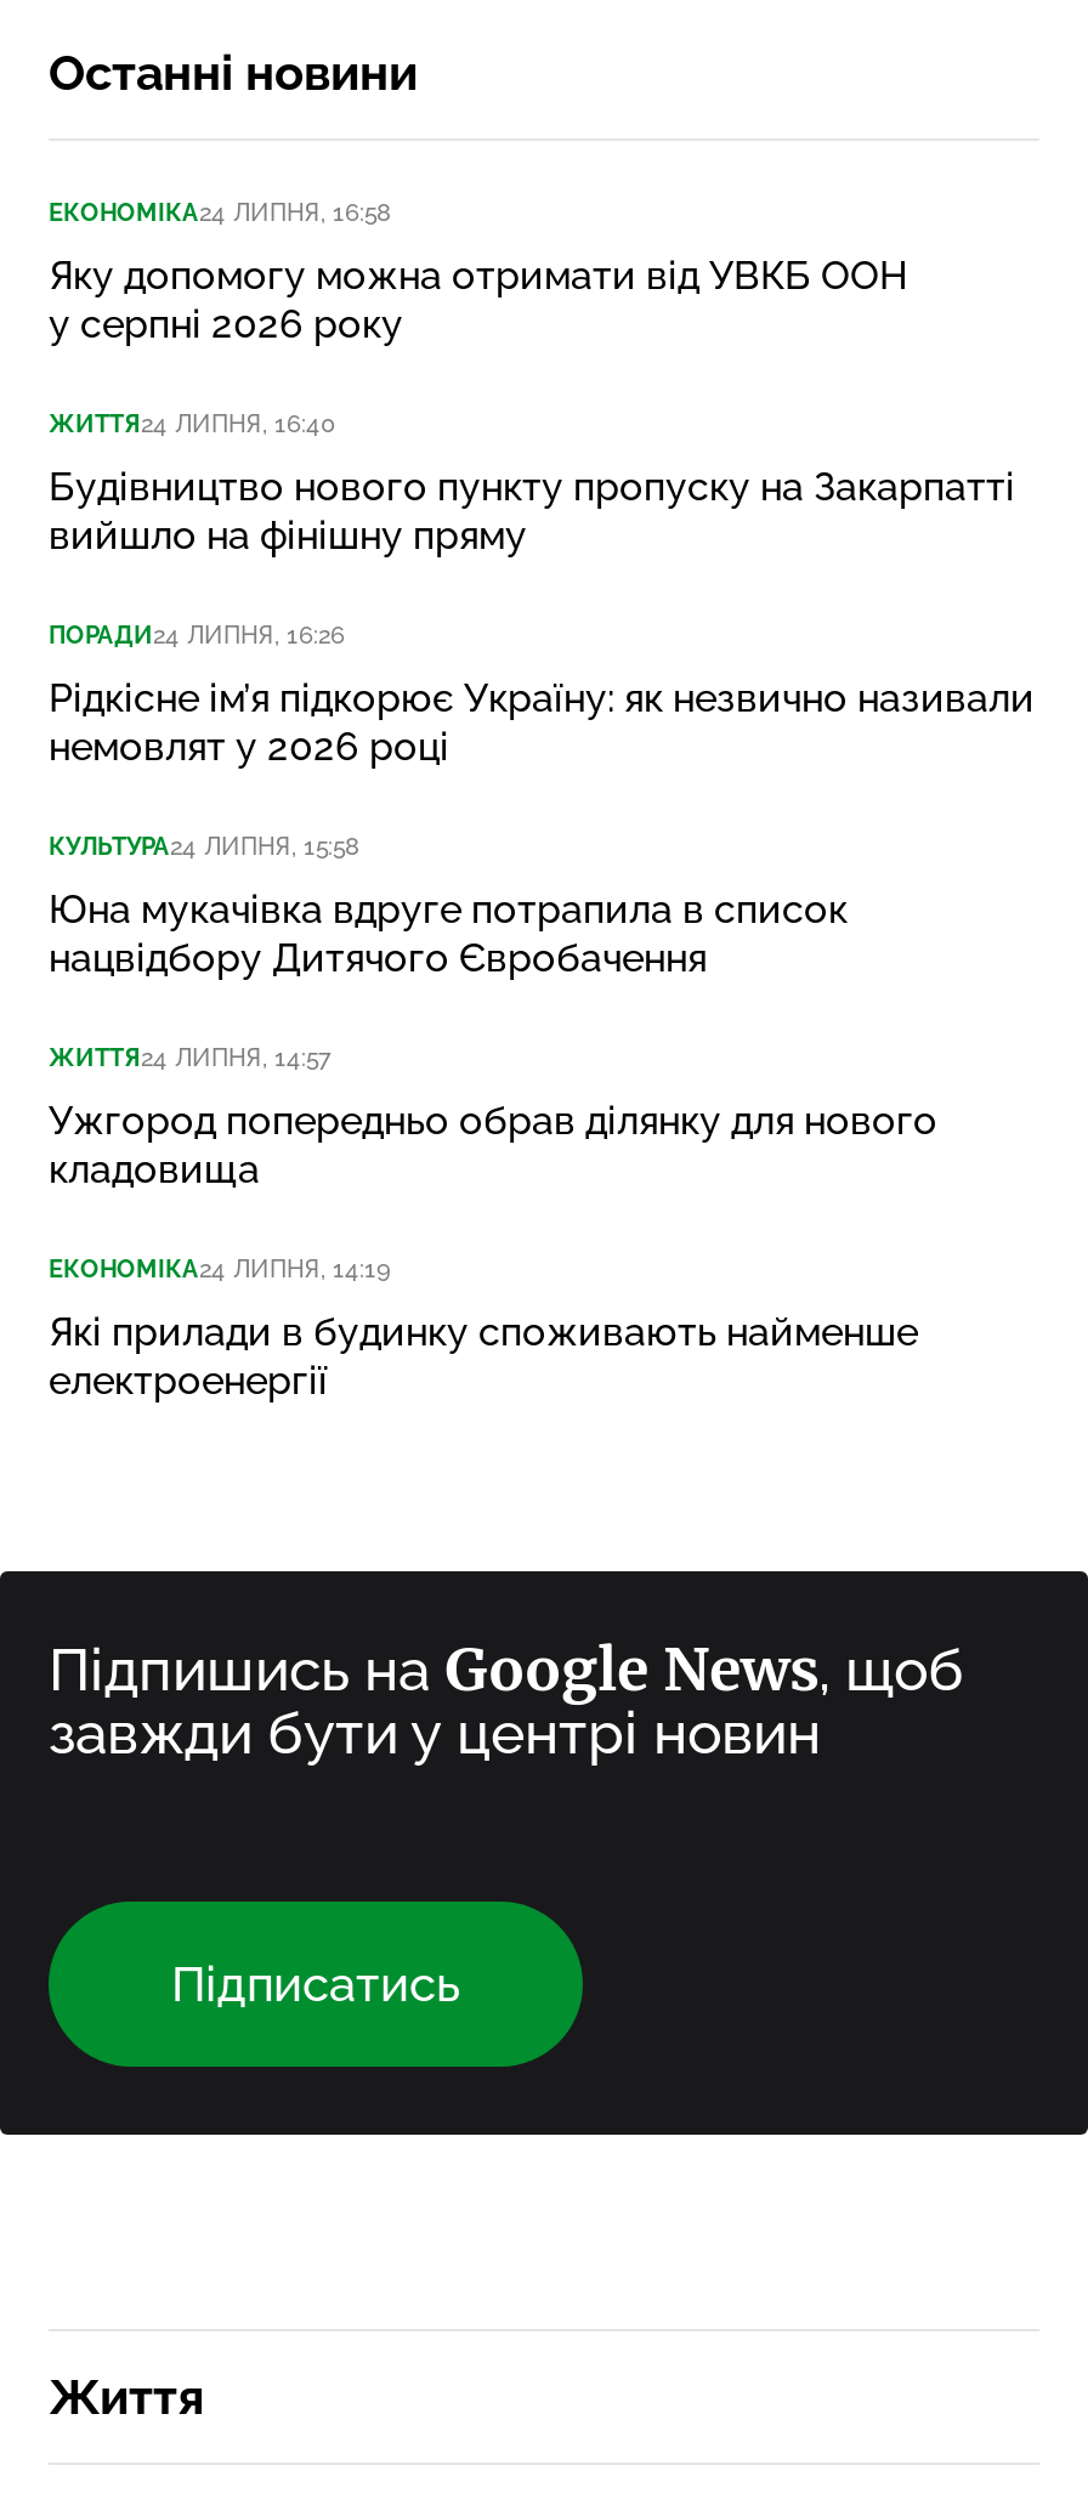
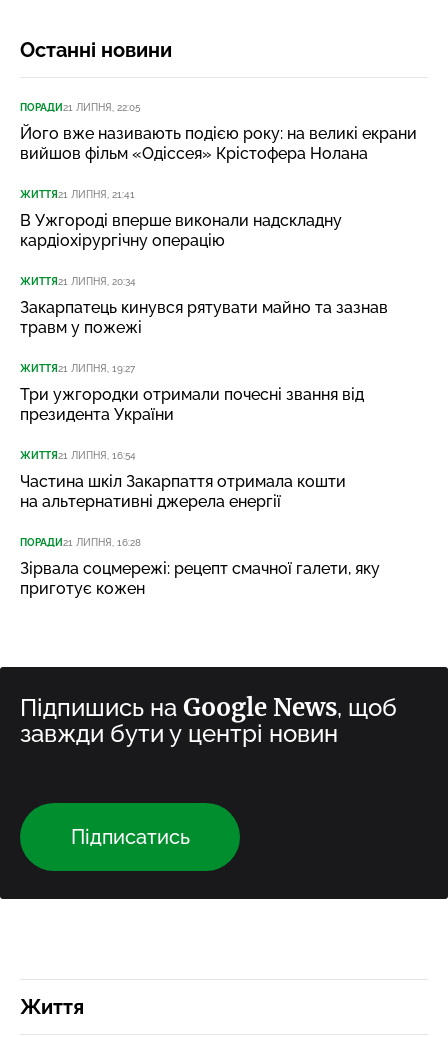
- ЕКОНОМІКА24 ЛИПНЯ, 16:58
+ ПОРАДИ21 ЛИПНЯ, 22:05

- Яку допомогу можна отримати від УВКБ ООН
- у серпні 2026 року
+ Його вже називають подією року: на великі екрани
+ вийшов фільм «Одіссея» Крістофера Нолана

- ЖИТТЯ24 ЛИПНЯ, 16:40
+ ЖИТТЯ21 ЛИПНЯ, 21:41

- Будівництво нового пункту пропуску на Закарпатті
- вийшло на фінішну пряму
+ В Ужгороді вперше виконали надскладну
+ кардіохірургічну операцію

- ПОРАДИ24 ЛИПНЯ, 16:26
+ ЖИТТЯ21 ЛИПНЯ, 20:34

- Рідкісне ім’я підкорює Україну: як незвично називали
- немовлят у 2026 році
+ Закарпатець кинувся рятувати майно та зазнав
+ травм у пожежі

- КУЛЬТУРА24 ЛИПНЯ, 15:58
+ ЖИТТЯ21 ЛИПНЯ, 19:27

- Юна мукачівка вдруге потрапила в список
- нацвідбору Дитячого Євробачення
+ Три ужгородки отримали почесні звання від
+ президента України

- ЖИТТЯ24 ЛИПНЯ, 14:57
+ ЖИТТЯ21 ЛИПНЯ, 16:54

- Ужгород попередньо обрав ділянку для нового
- кладовища
+ Частина шкіл Закарпаття отримала кошти
+ на альтернативні джерела енергії

- ЕКОНОМІКА24 ЛИПНЯ, 14:19
+ ПОРАДИ21 ЛИПНЯ, 16:28

- Які прилади в будинку споживають найменше
- електроенергії
+ Зірвала соцмережі: рецепт смачної галети, яку
+ приготує кожен
